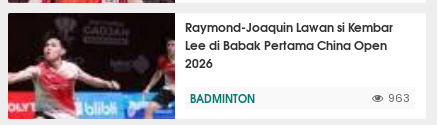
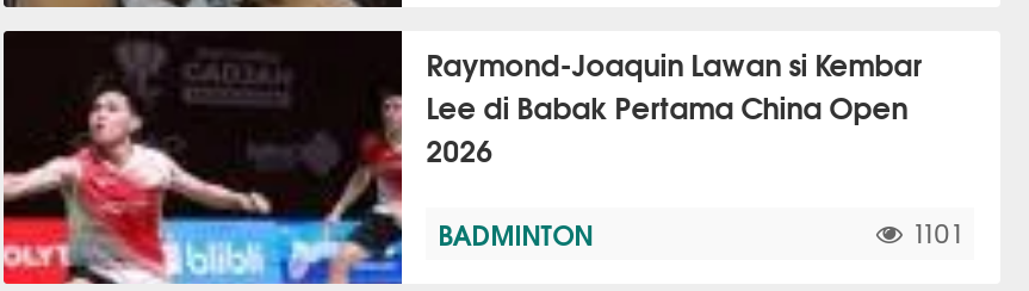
- 963
+ 1101
